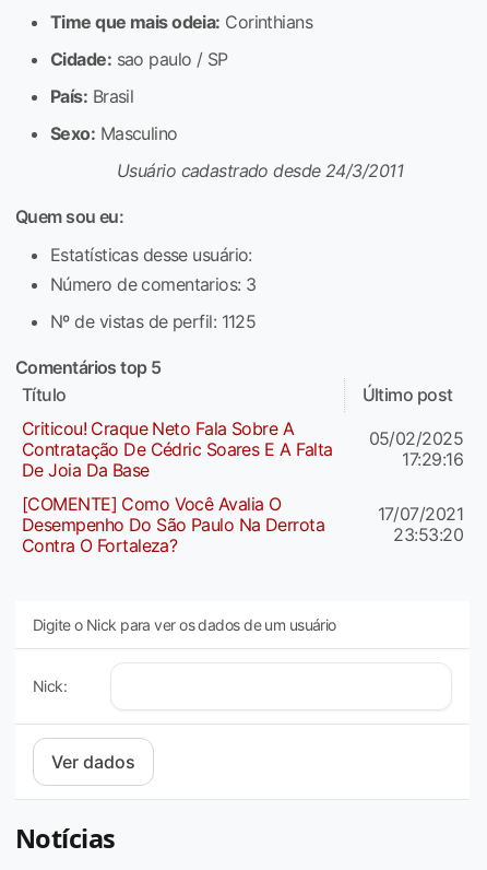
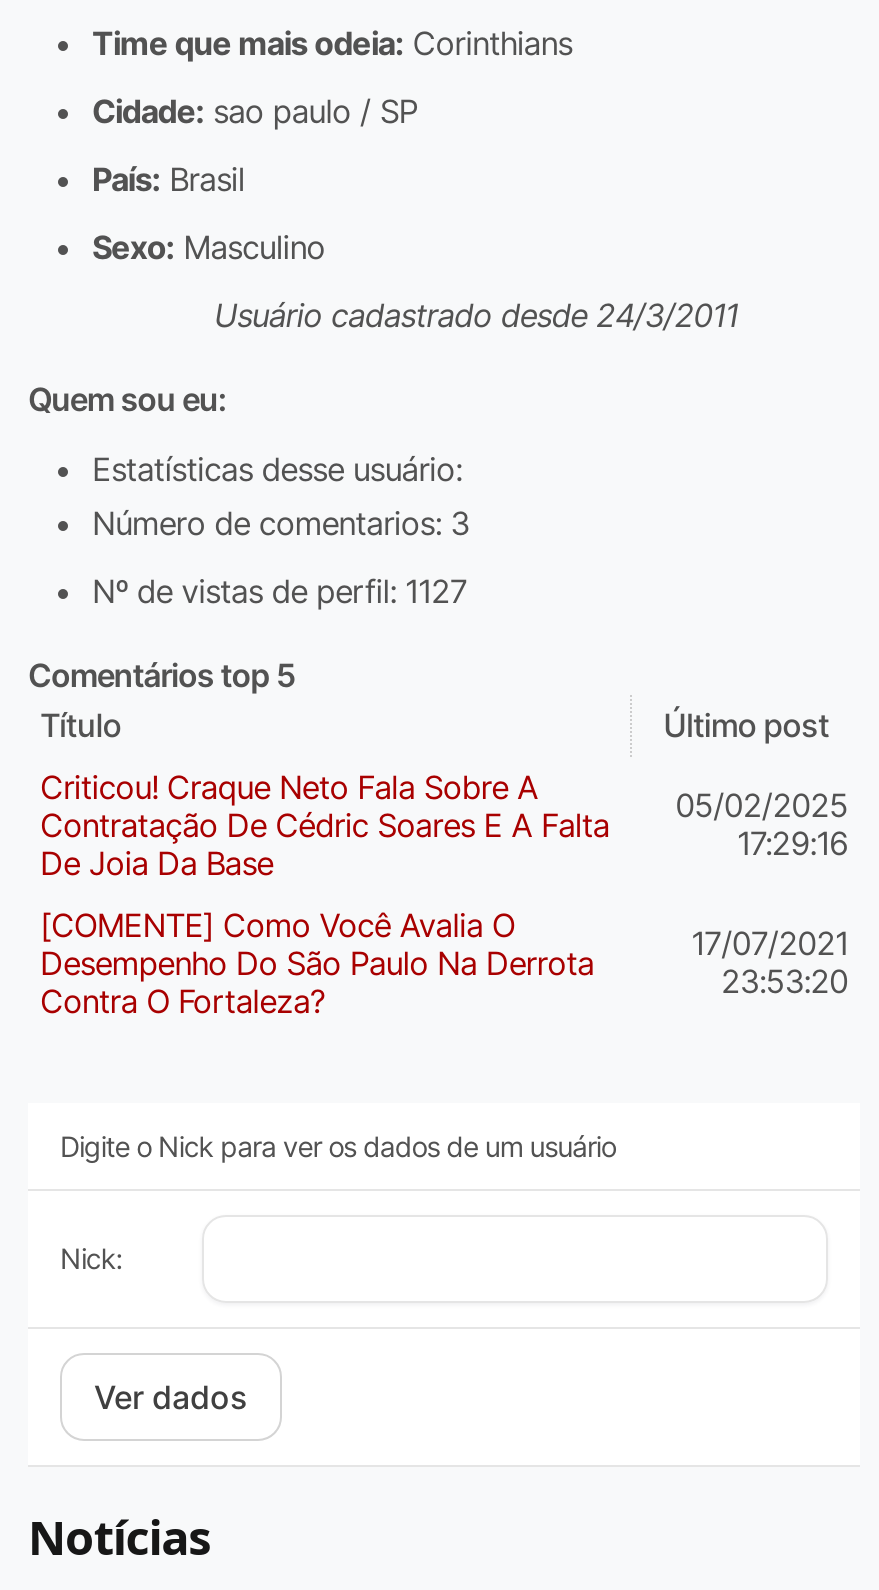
- Nº de vistas de perfil: 1125
+ Nº de vistas de perfil: 1127
